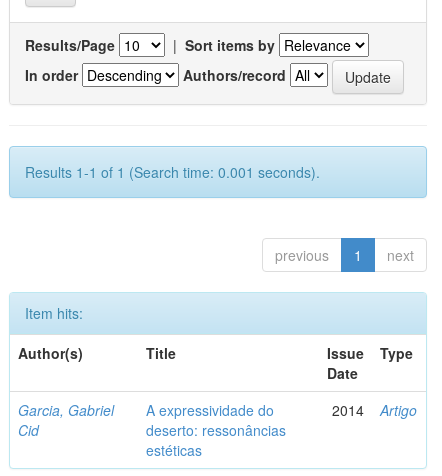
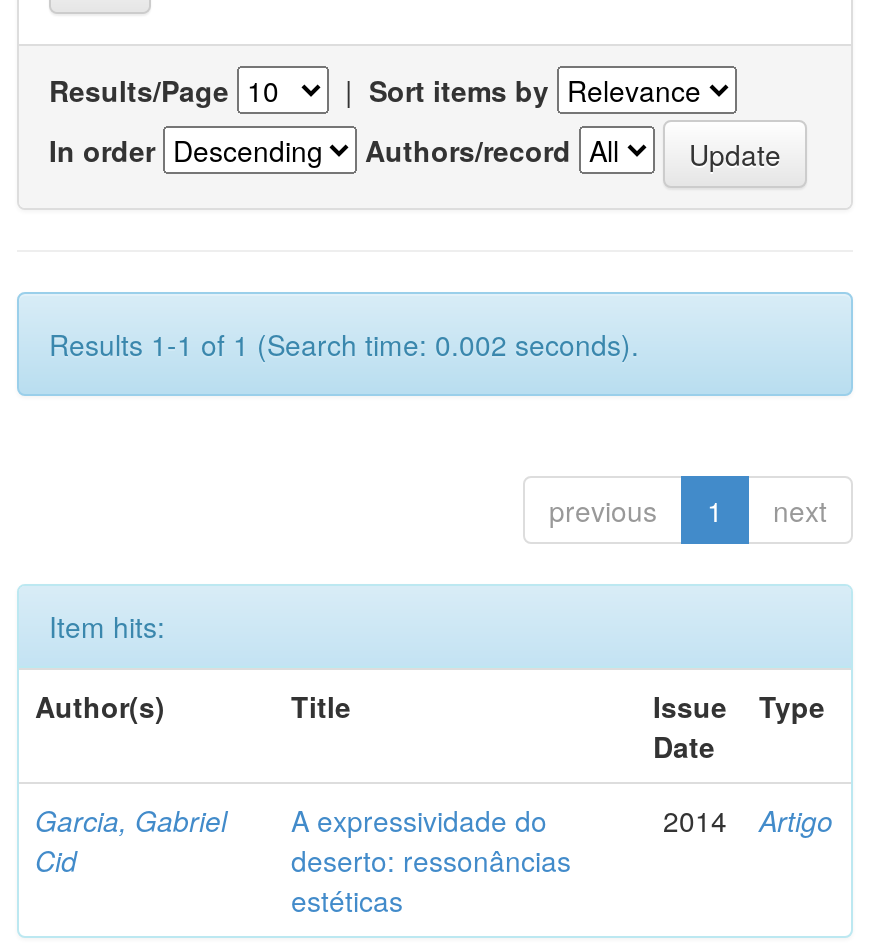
- Results 1-1 of 1 (Search time: 0.001 seconds).
+ Results 1-1 of 1 (Search time: 0.002 seconds).
